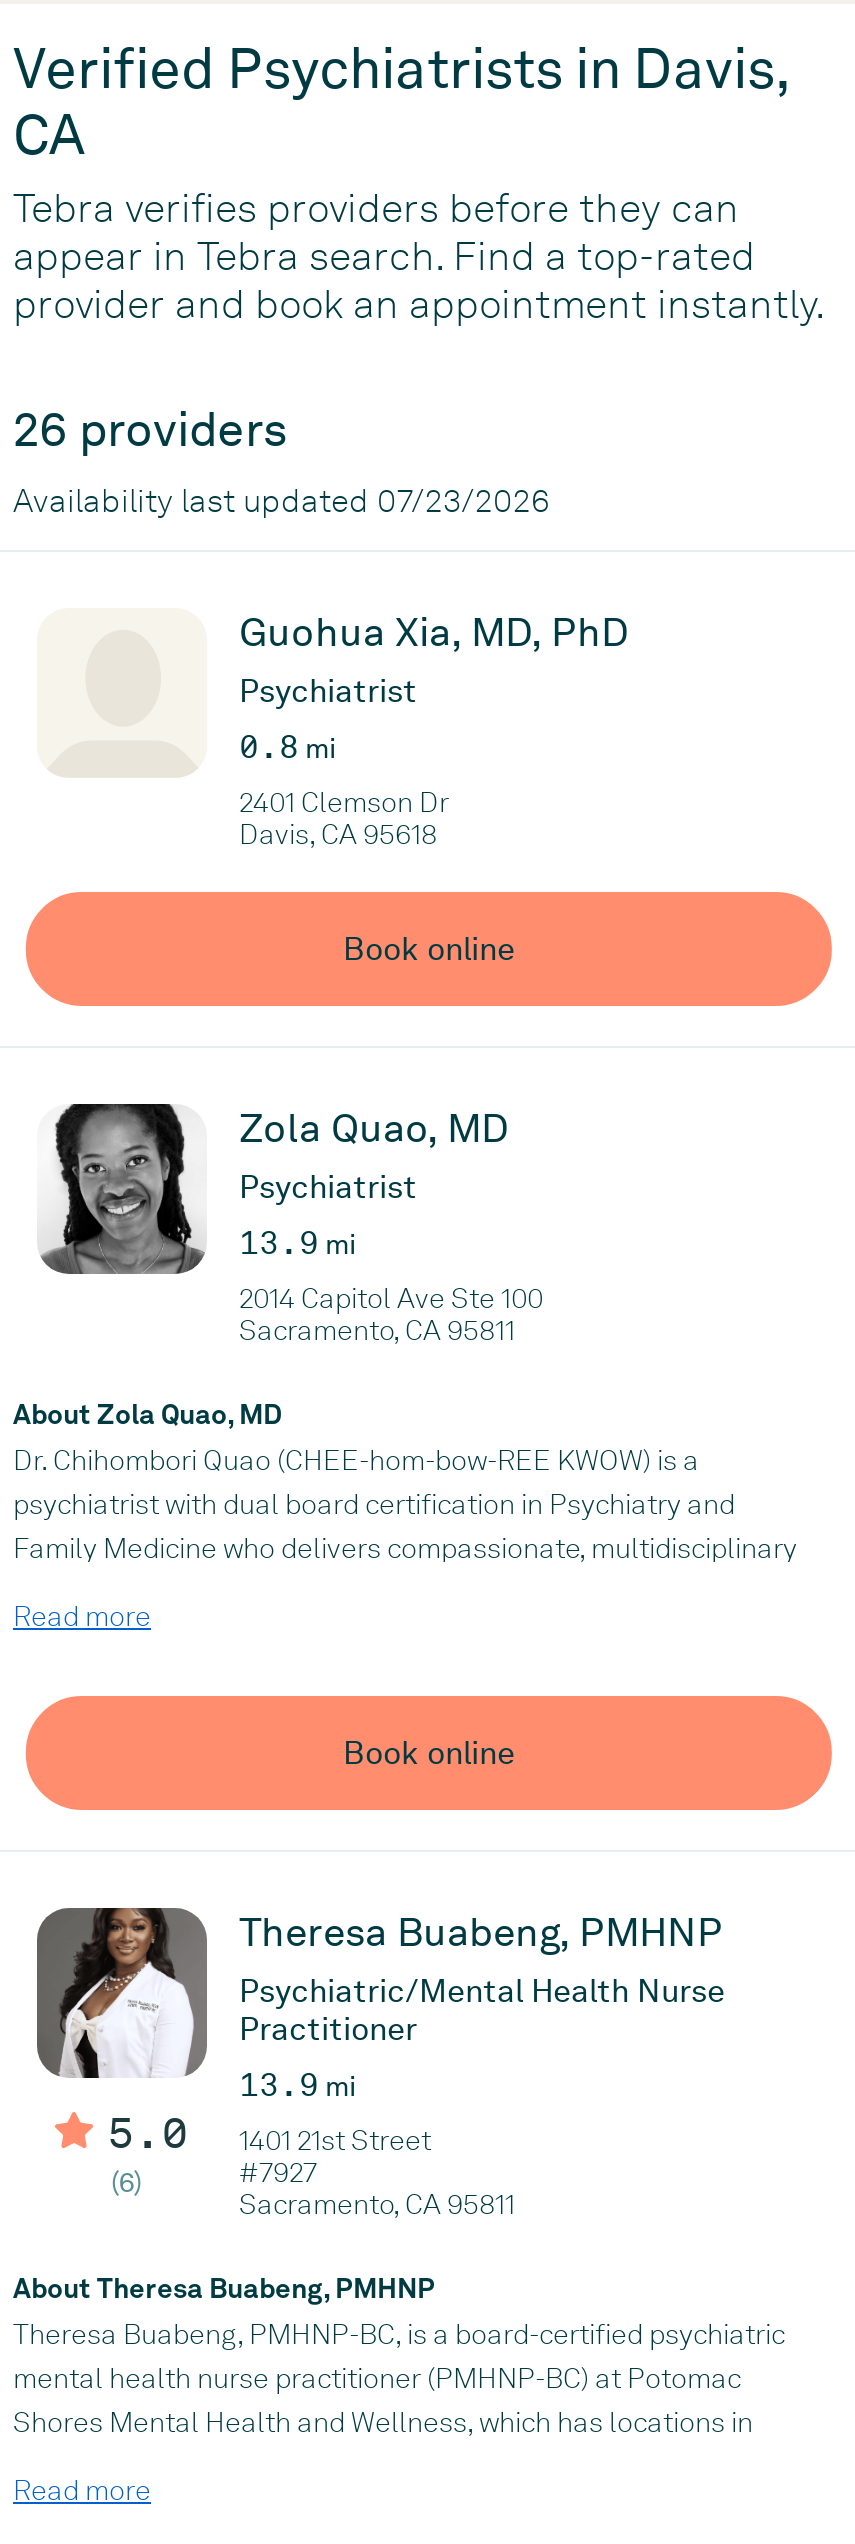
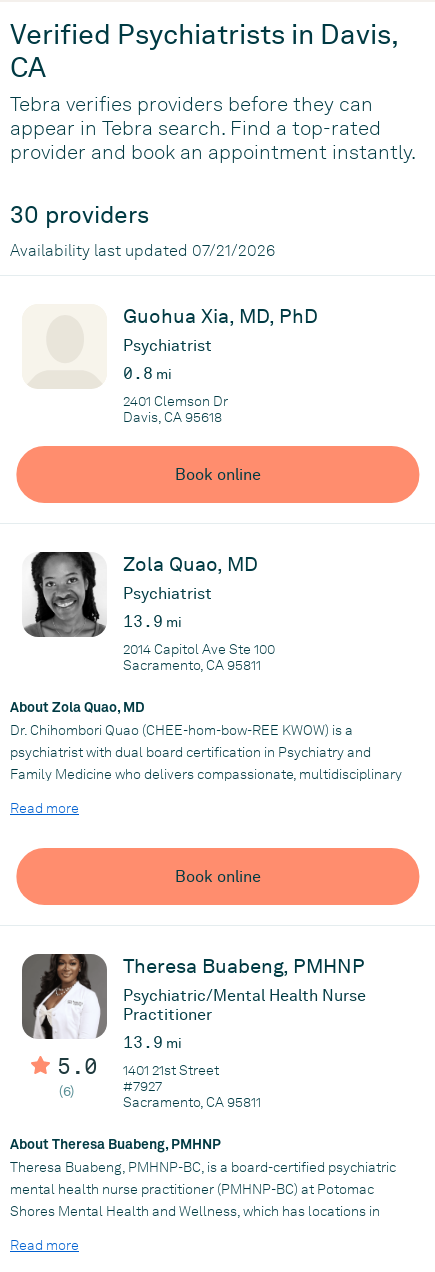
- 26 providers
+ 30 providers

- Availability last updated 07/23/2026
+ Availability last updated 07/21/2026
